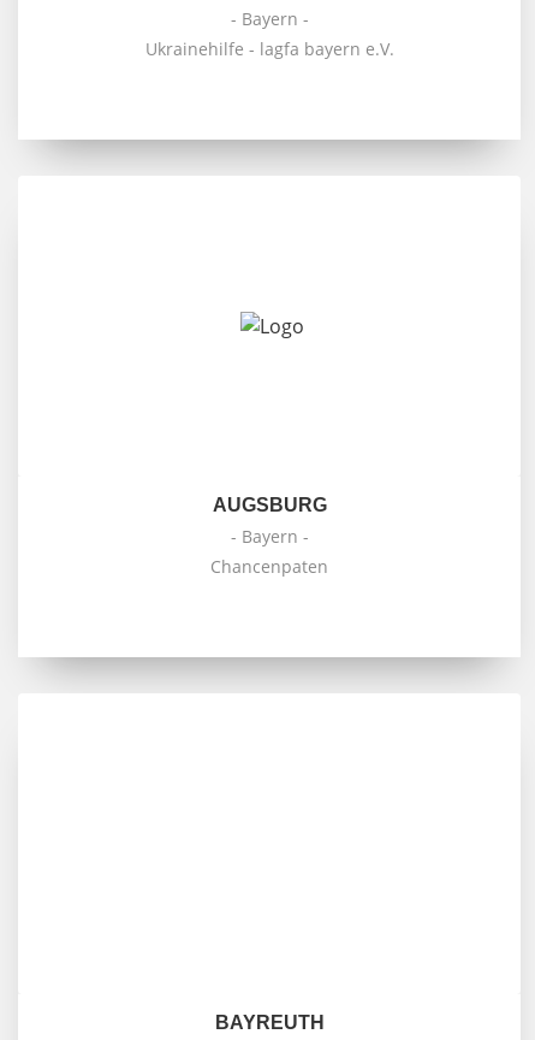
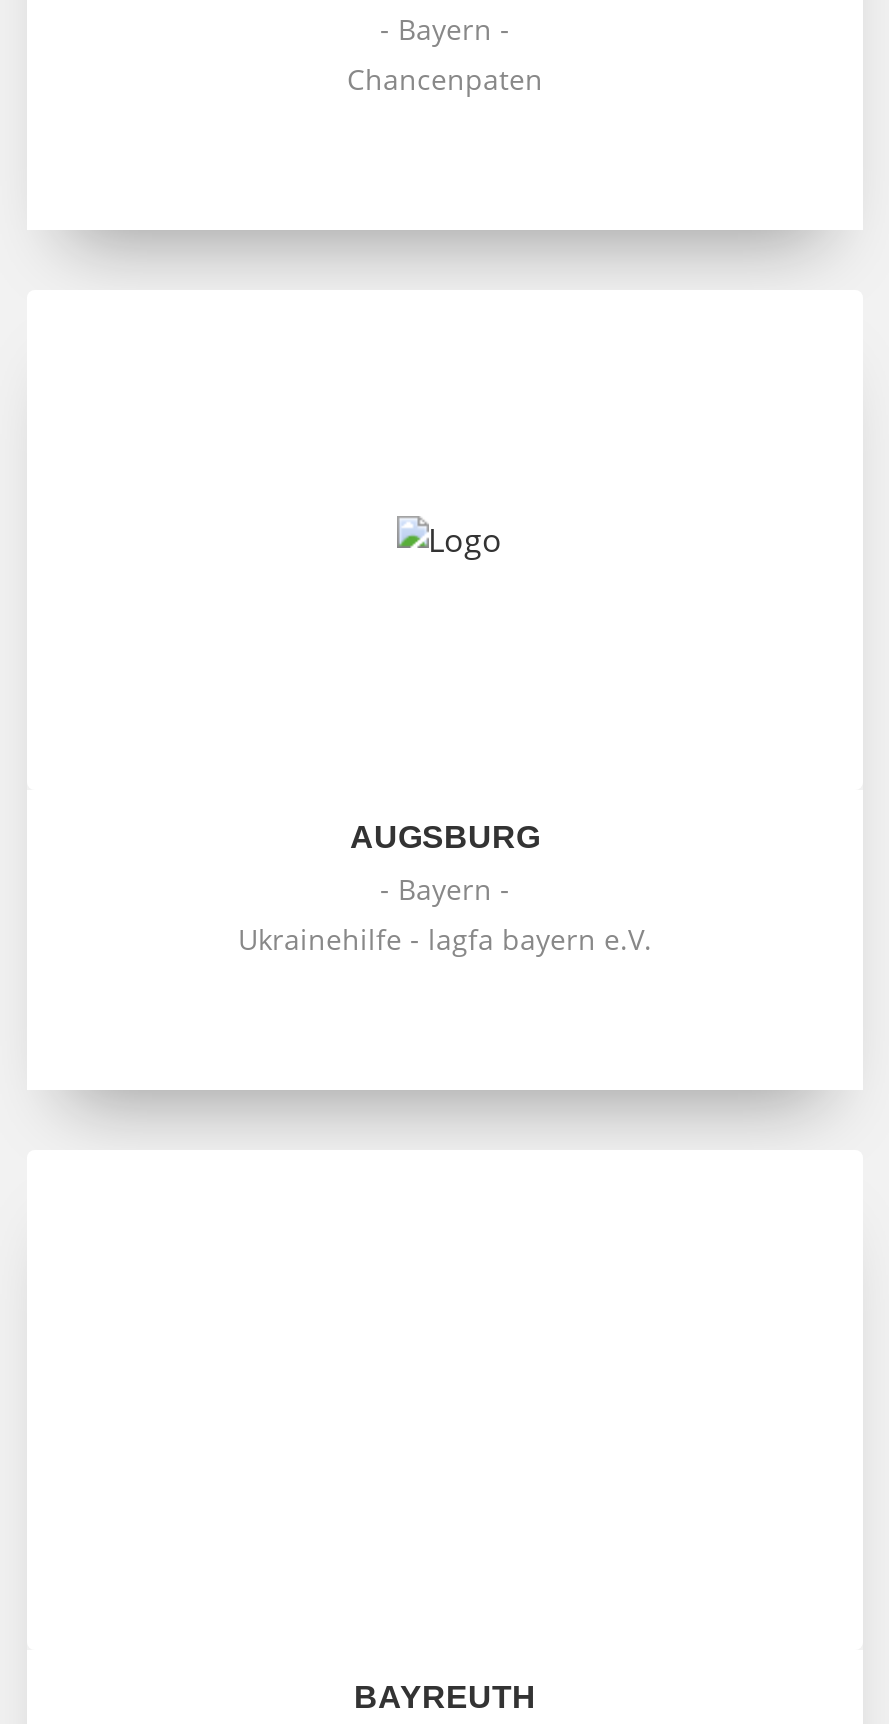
moved down: Ukrainehilfe - lagfa bayern e.V.

moved up: Chancenpaten
